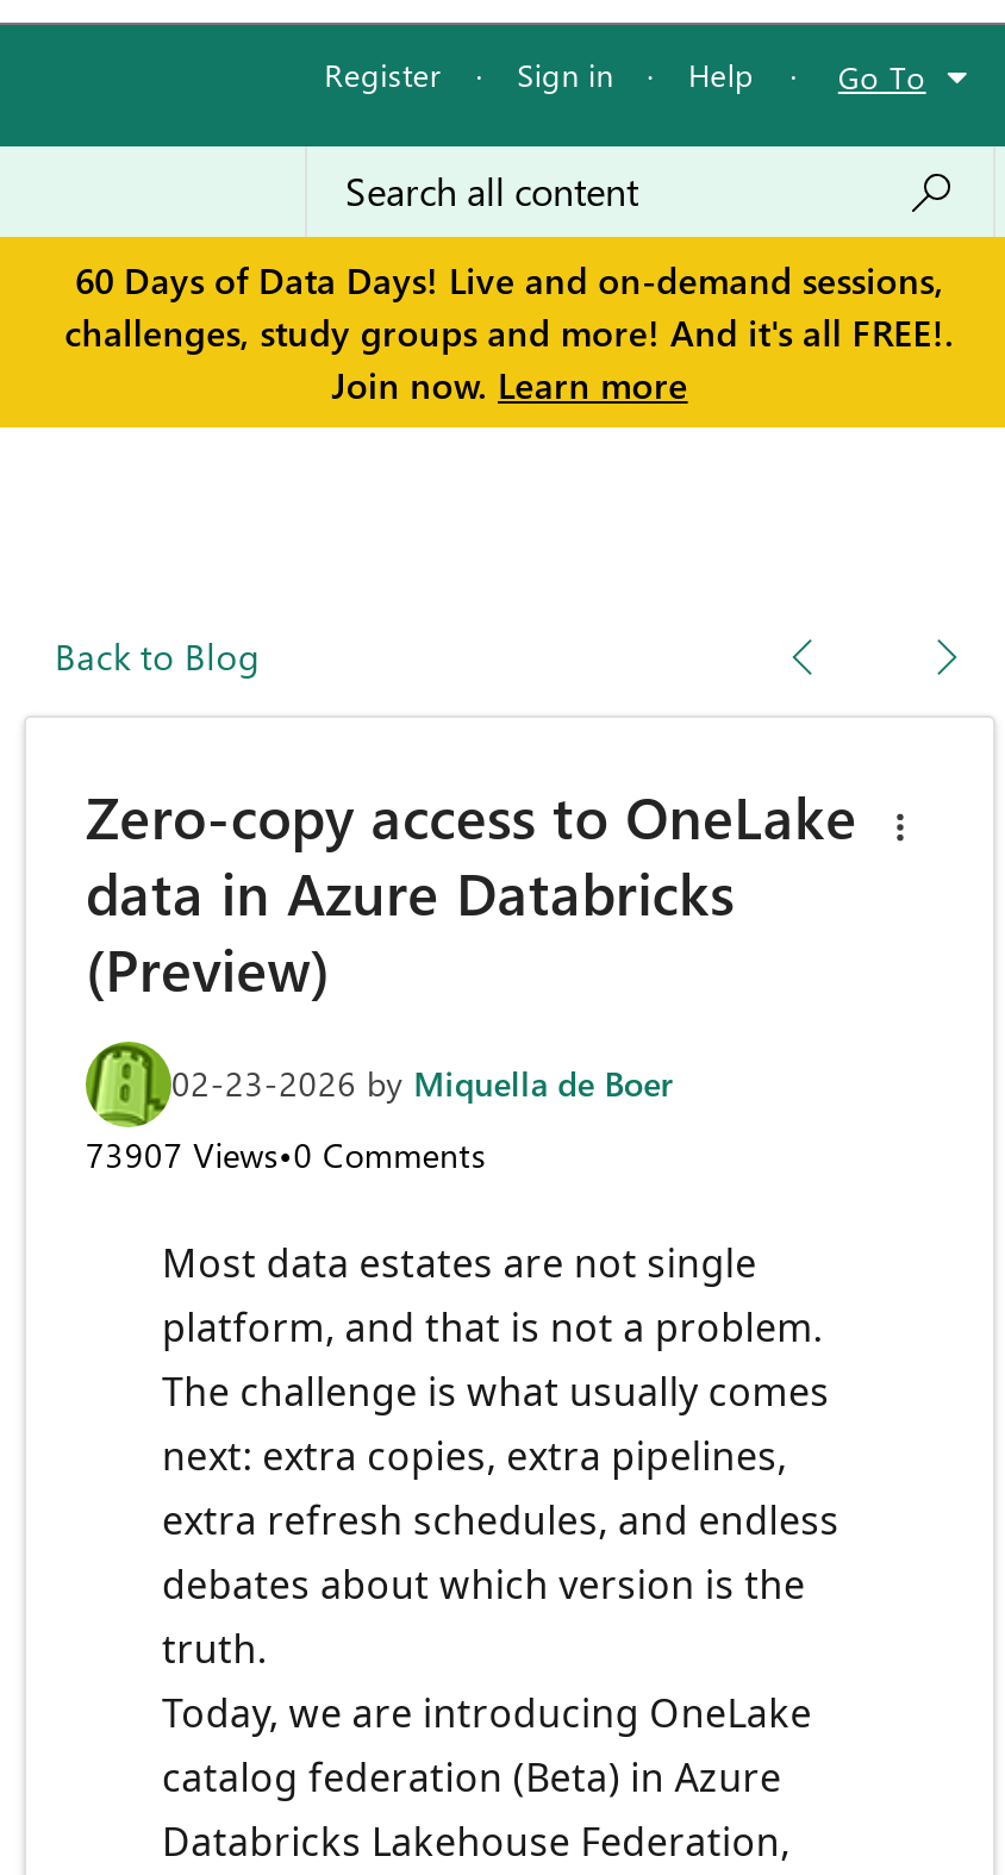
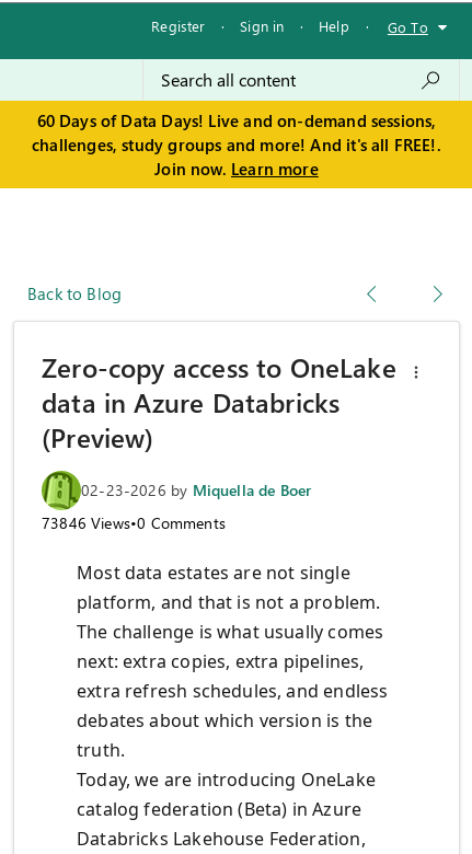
- 73907 Views•0 Comments
+ 73846 Views•0 Comments
